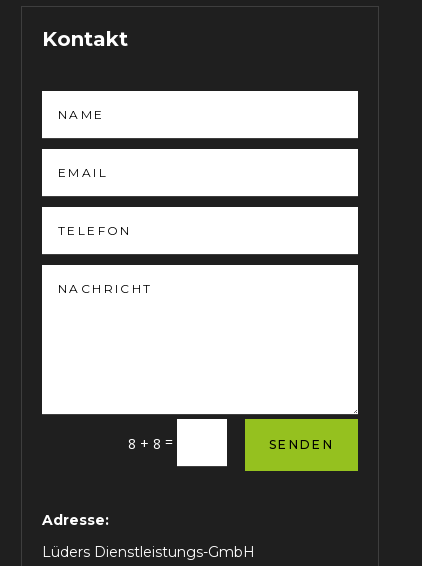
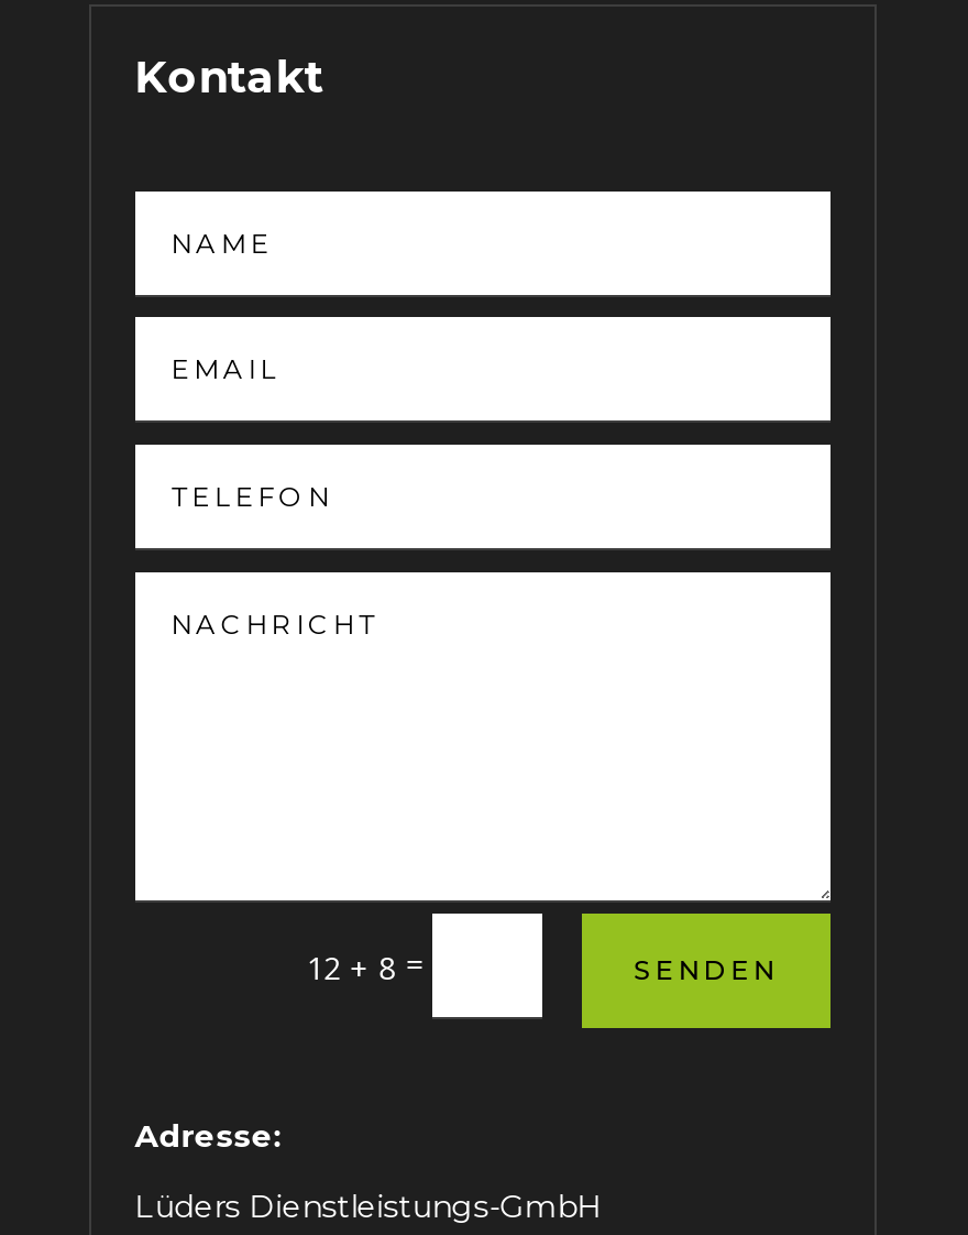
- 8 + 8 =
+ 12 + 8 =
